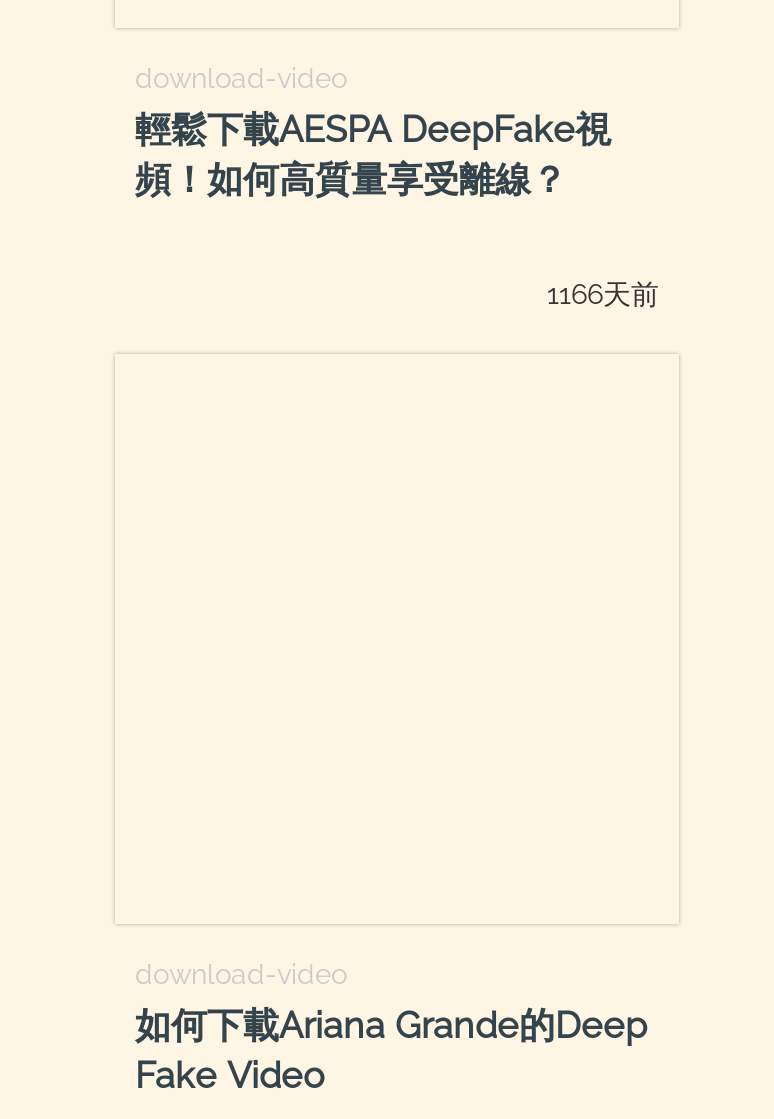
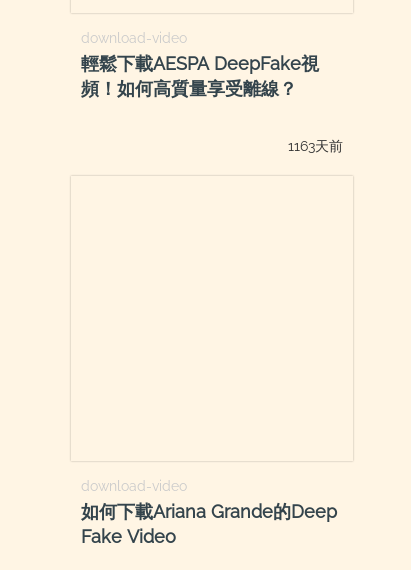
- 1166天前
+ 1163天前
